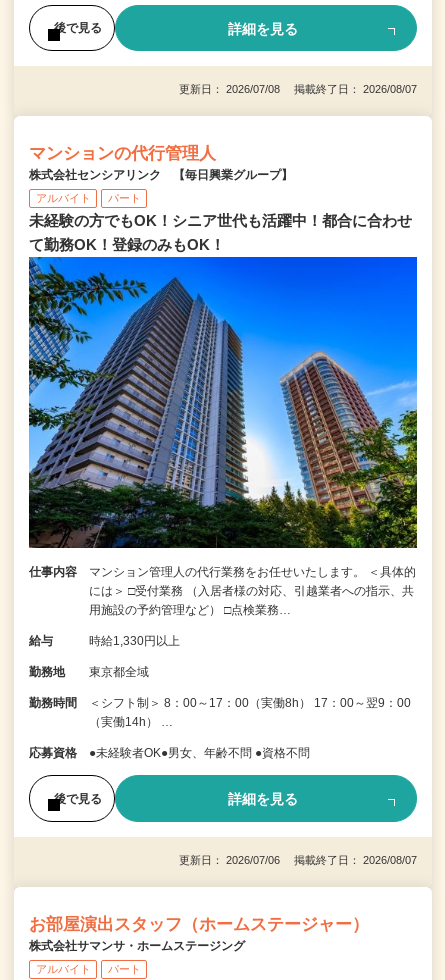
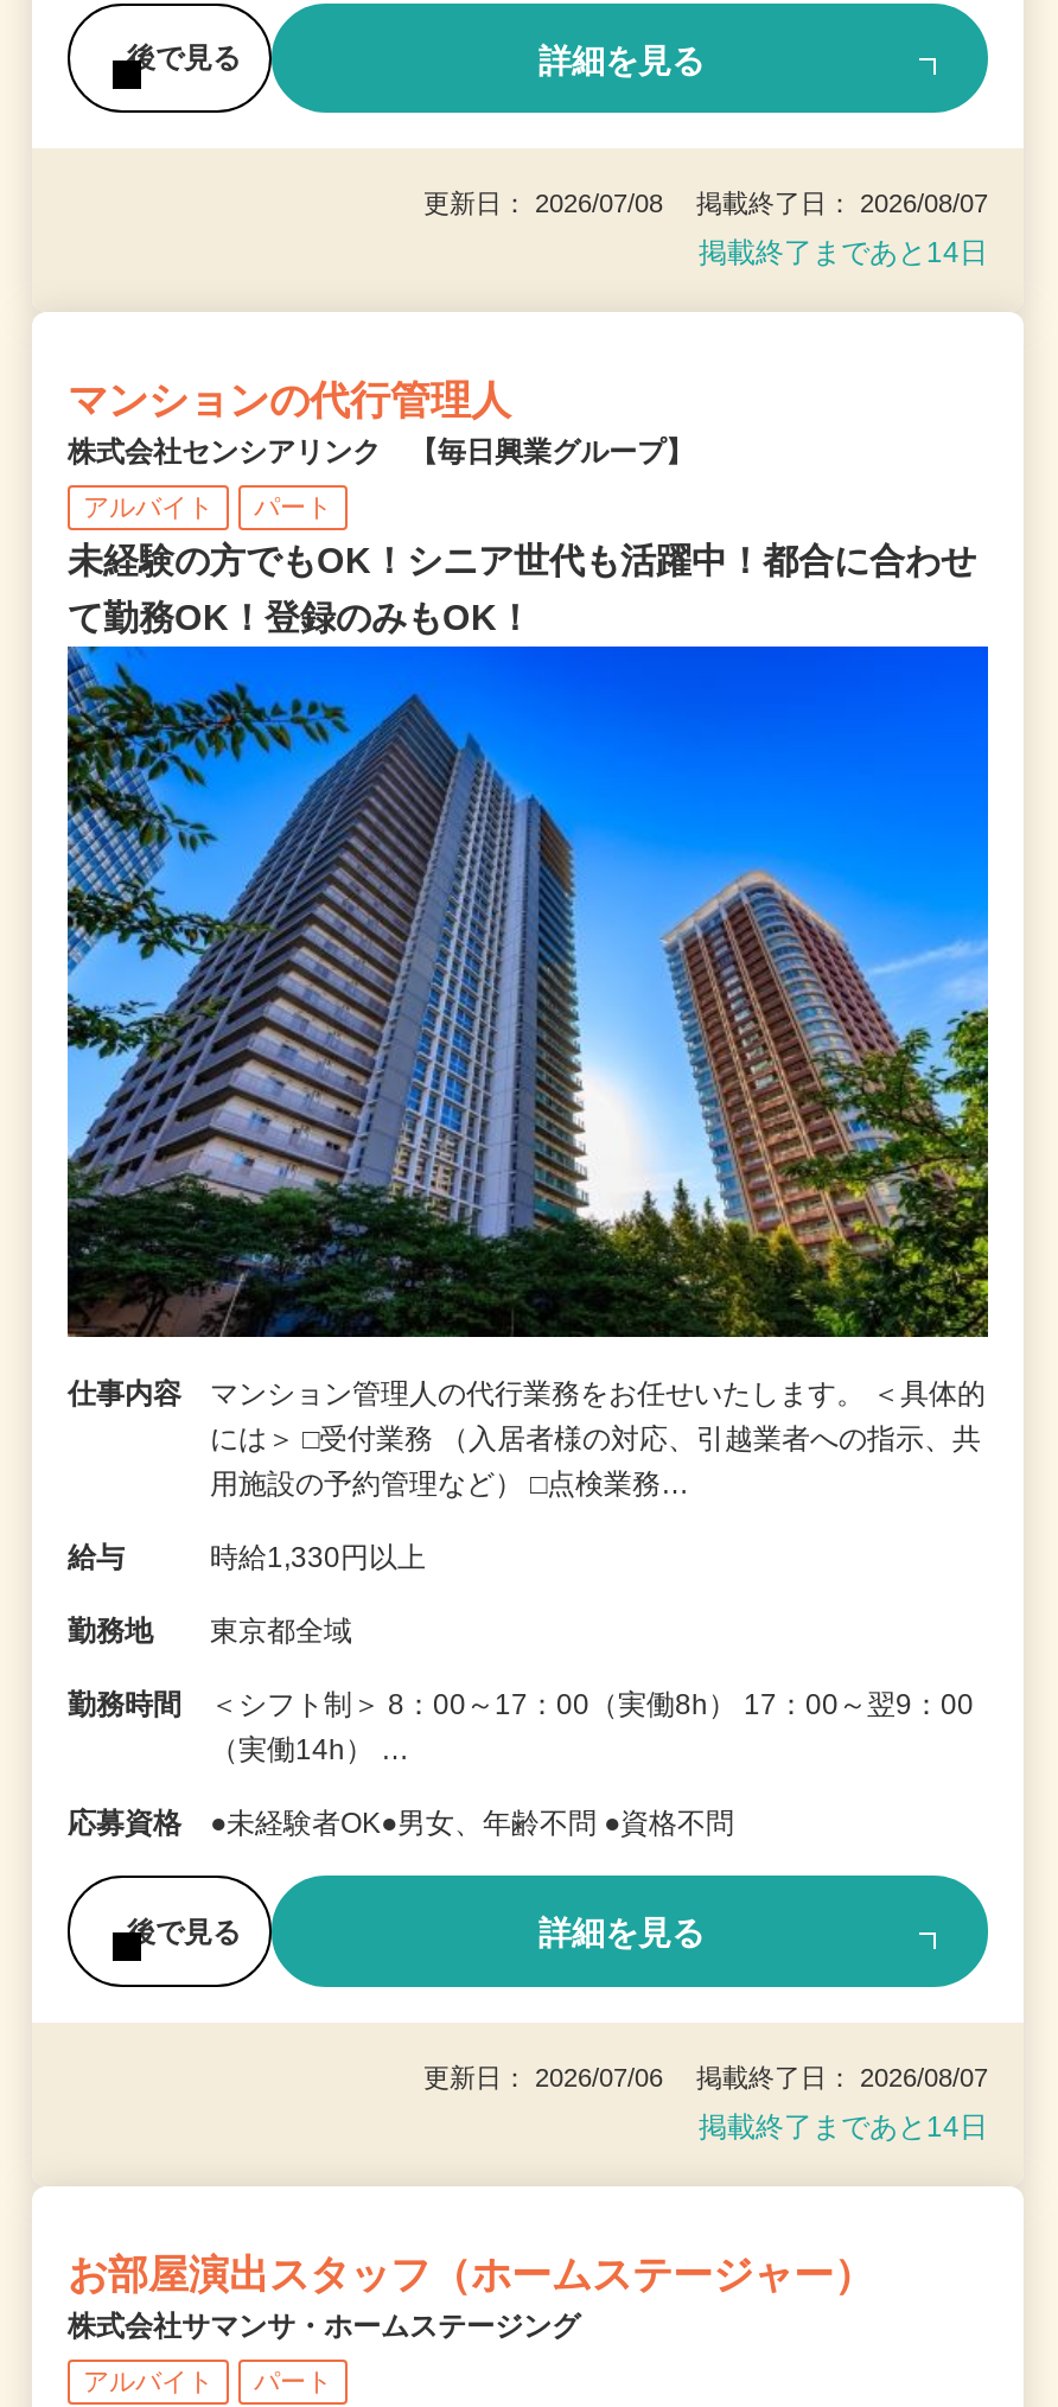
+ 掲載終了まであと14日

+ 掲載終了まであと14日
